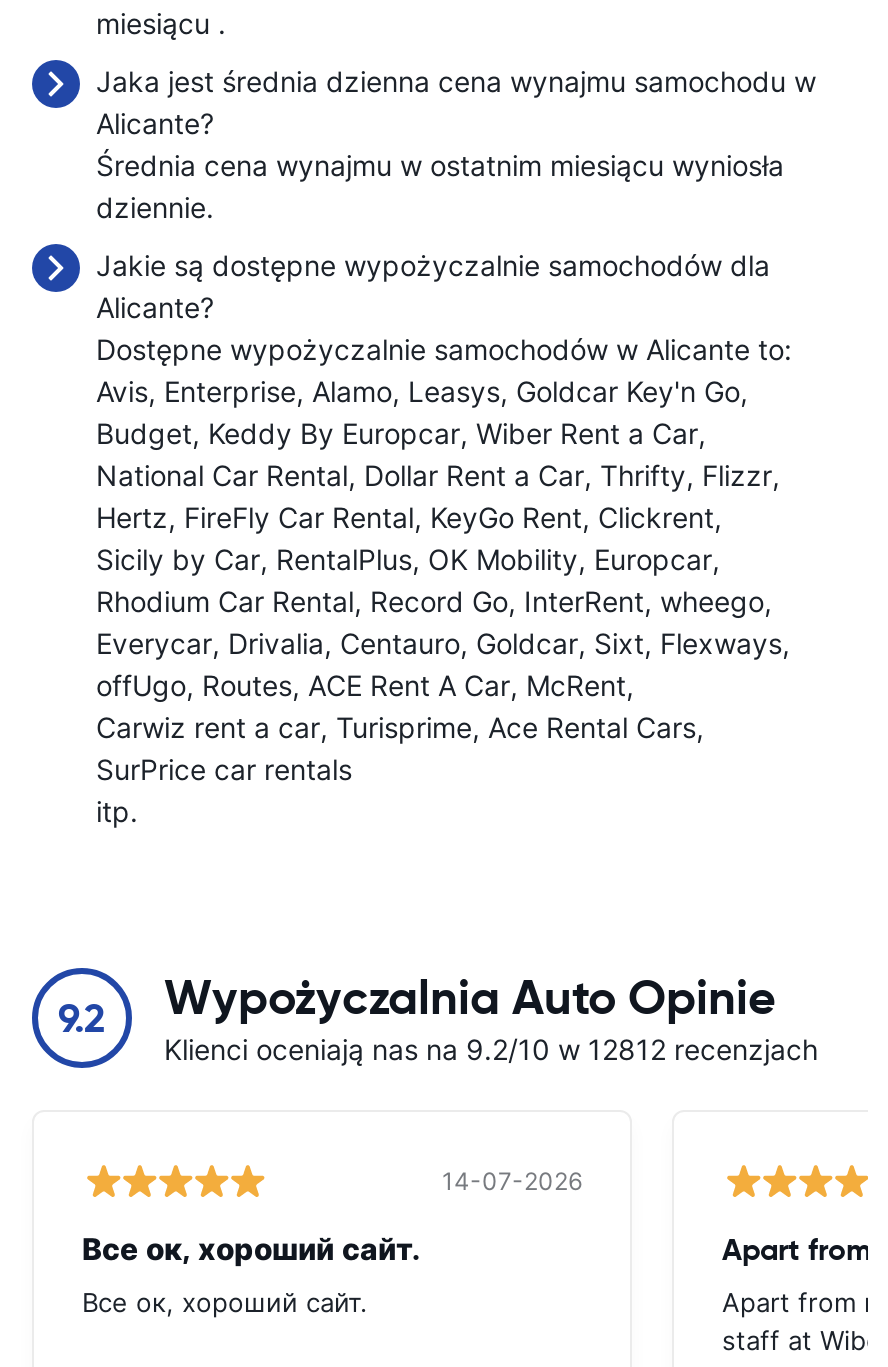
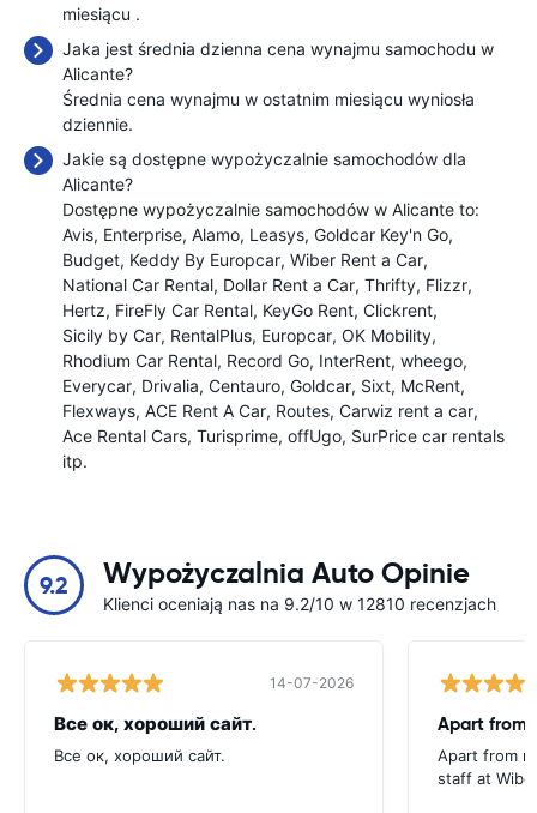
- Sicily by Car RentalPlus OK Mobility Europcar
+ Sicily by Car RentalPlus Europcar OK Mobility

- Everycar Drivalia Centauro Goldcar Sixt Flexways
- offUgo Routes ACE Rent A Car McRent
- Carwiz rent a car Turisprime Ace Rental Cars
- SurPrice car rentals
+ Everycar Drivalia Centauro Goldcar Sixt McRent
+ Flexways ACE Rent A Car Routes Carwiz rent a car
+ Ace Rental Cars Turisprime offUgo SurPrice car rentals

- Klienci oceniają nas na 9.2/10 w 12812 recenzjach
+ Klienci oceniają nas na 9.2/10 w 12810 recenzjach
